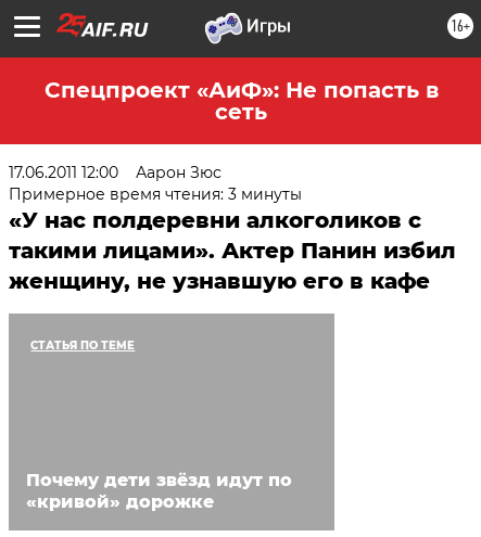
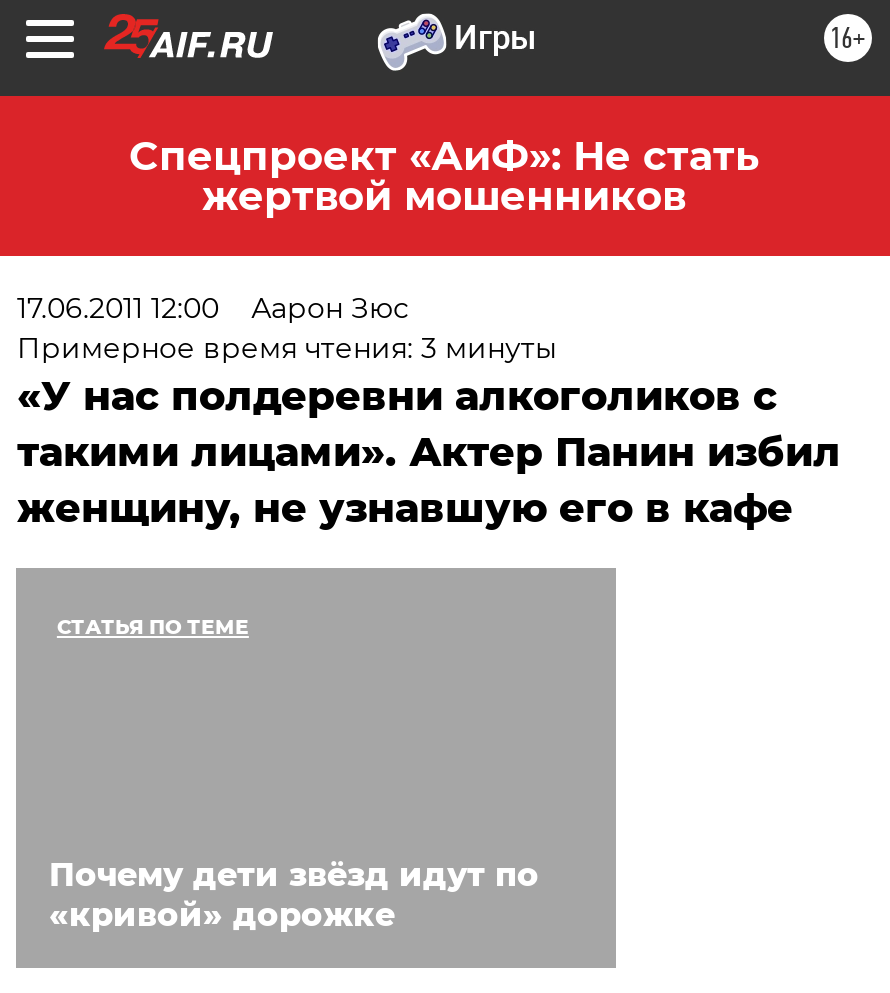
- Спецпроект «АиФ»: Не попасть в
- сеть
+ Спецпроект «АиФ»: Не стать
+ жертвой мошенников
